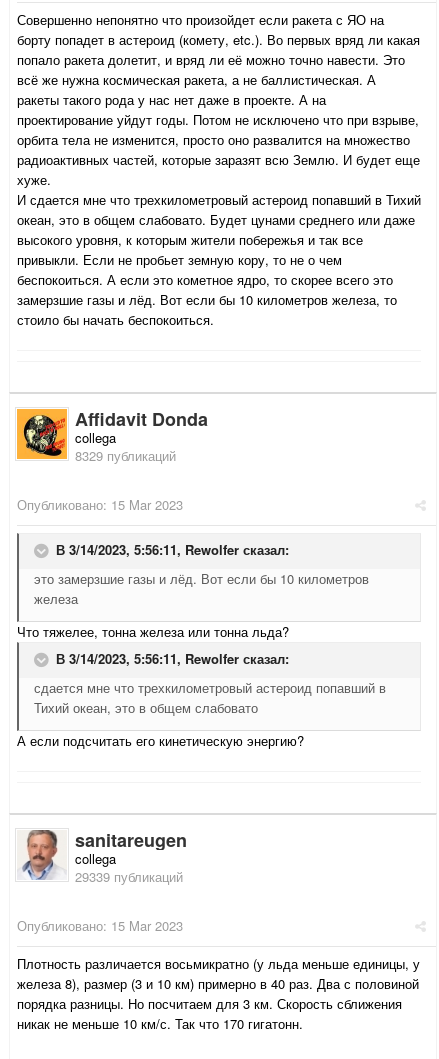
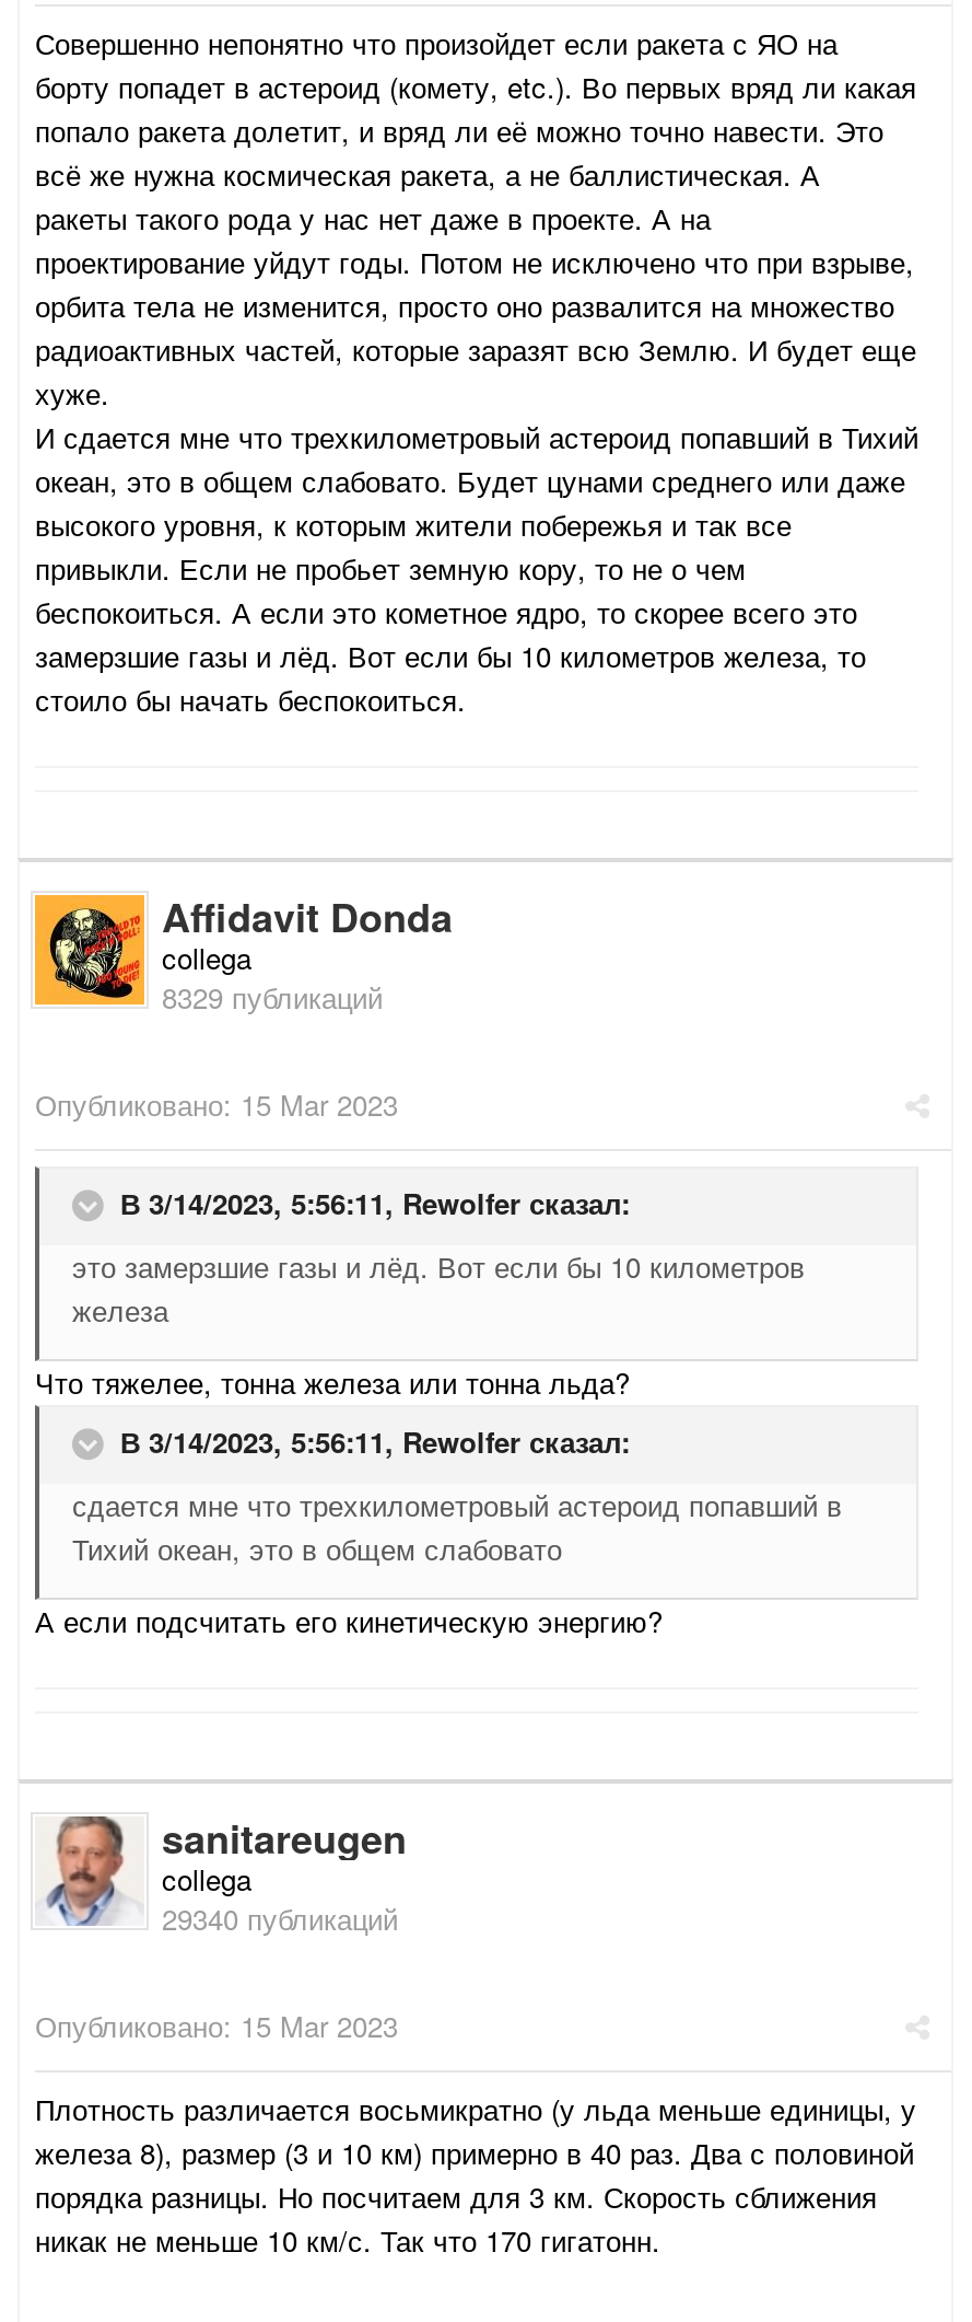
- 29339 публикаций
+ 29340 публикаций
